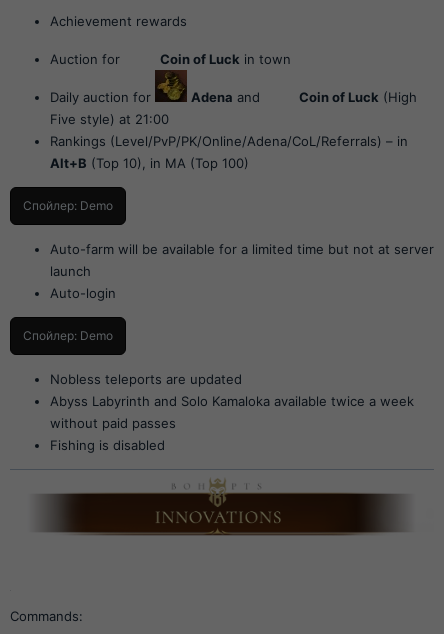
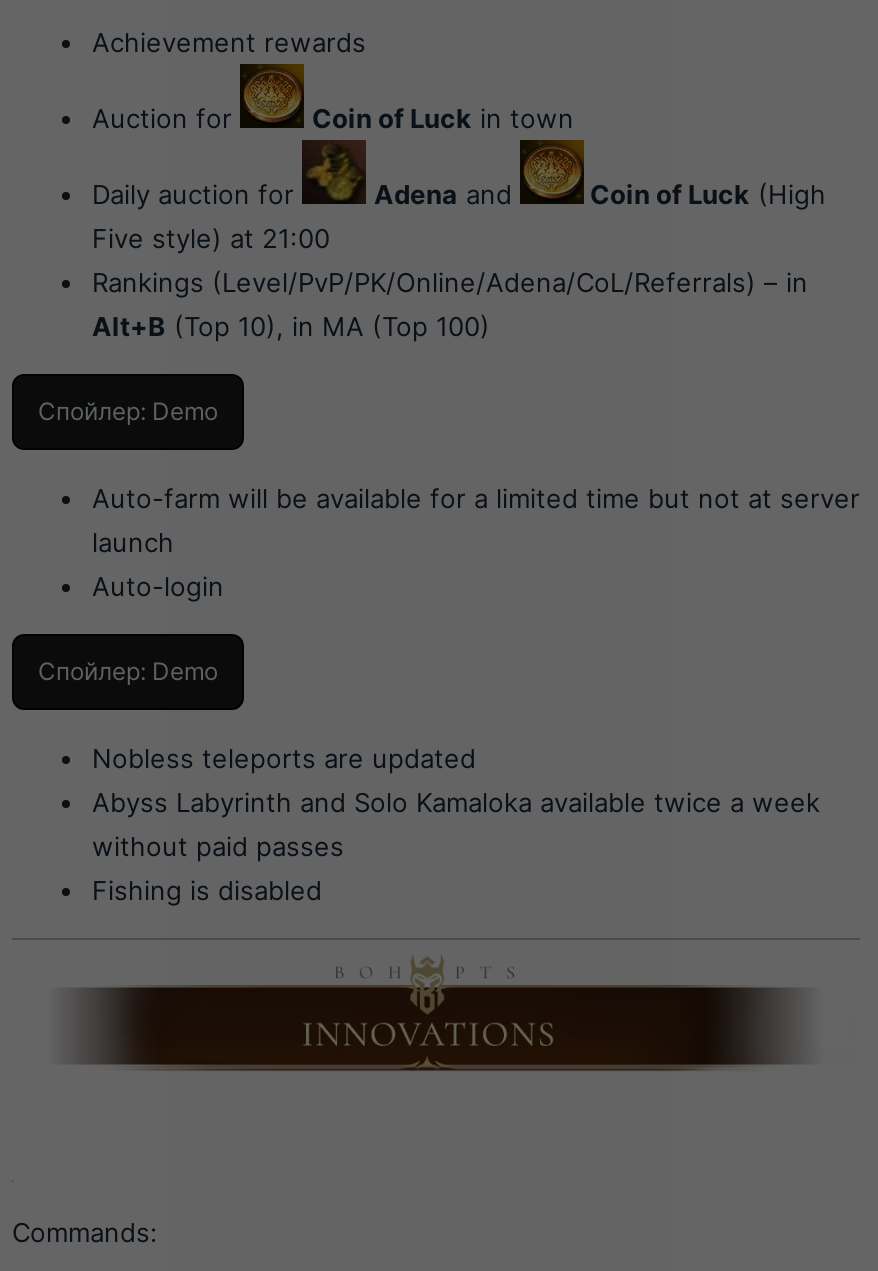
+ [image]

+ [image]
